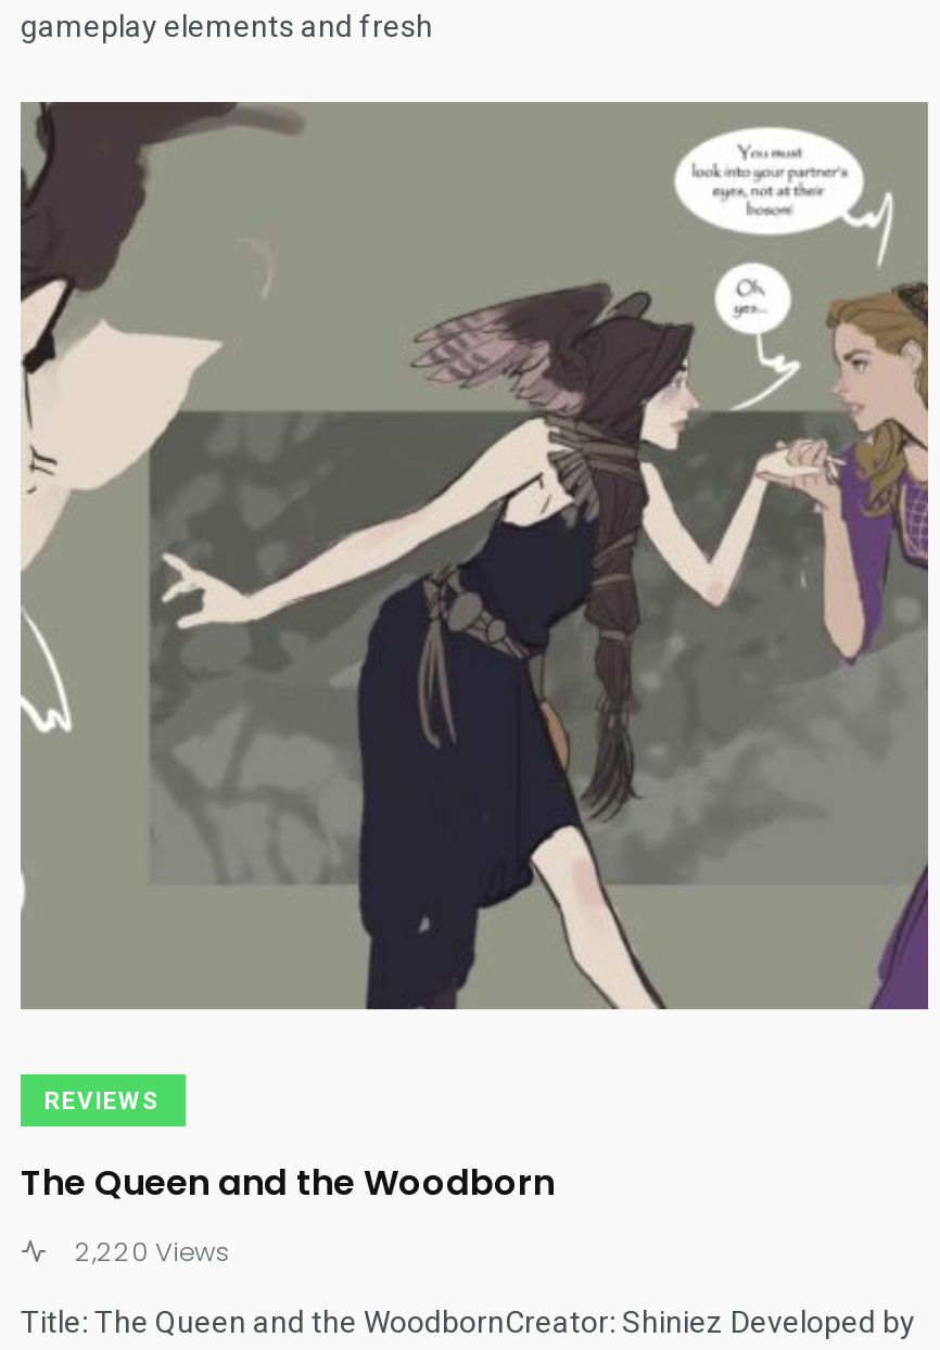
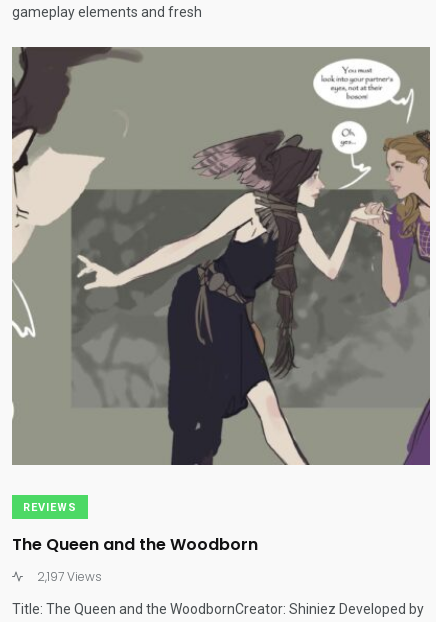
- 2,220 Views
+ 2,197 Views
